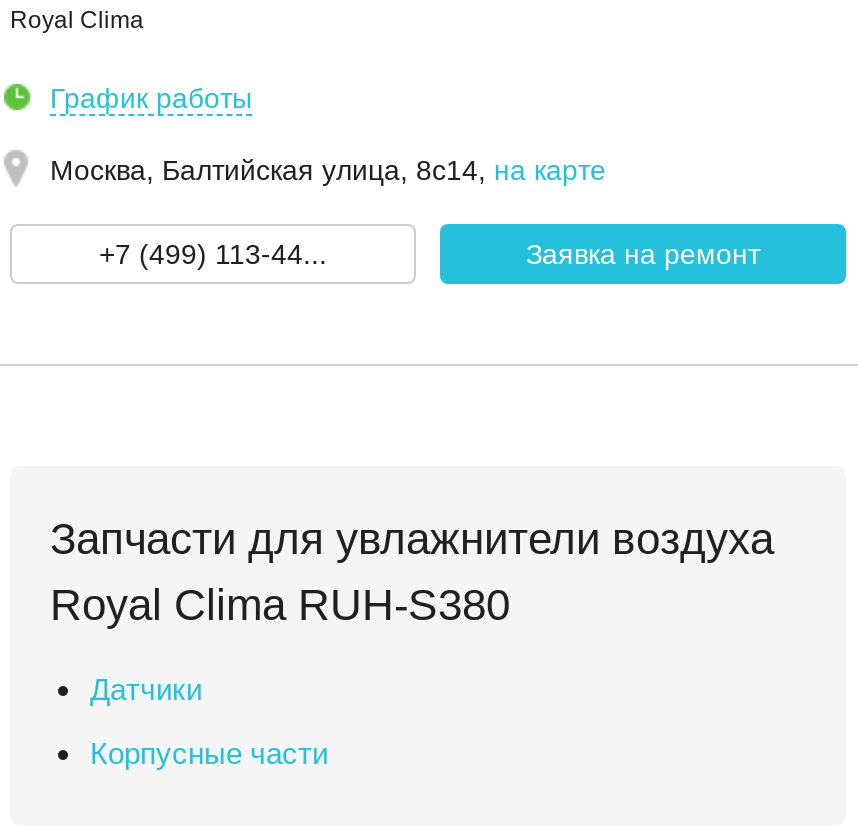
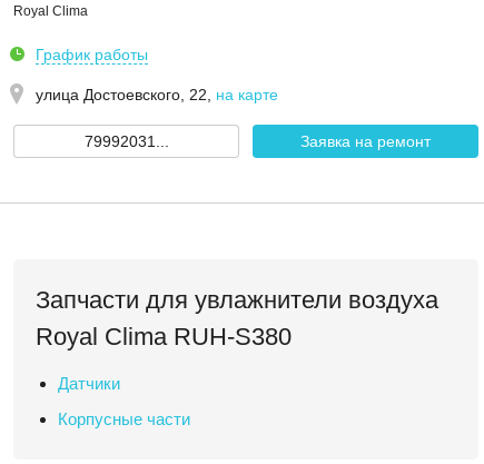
- Москва, Балтийская улица, 8с14, на карте
+ улица Достоевского, 22, на карте

- +7 (499) 113-44...
+ 79992031...
